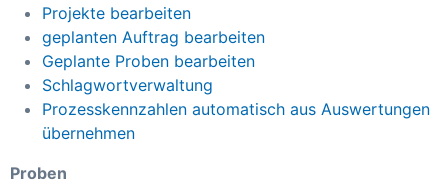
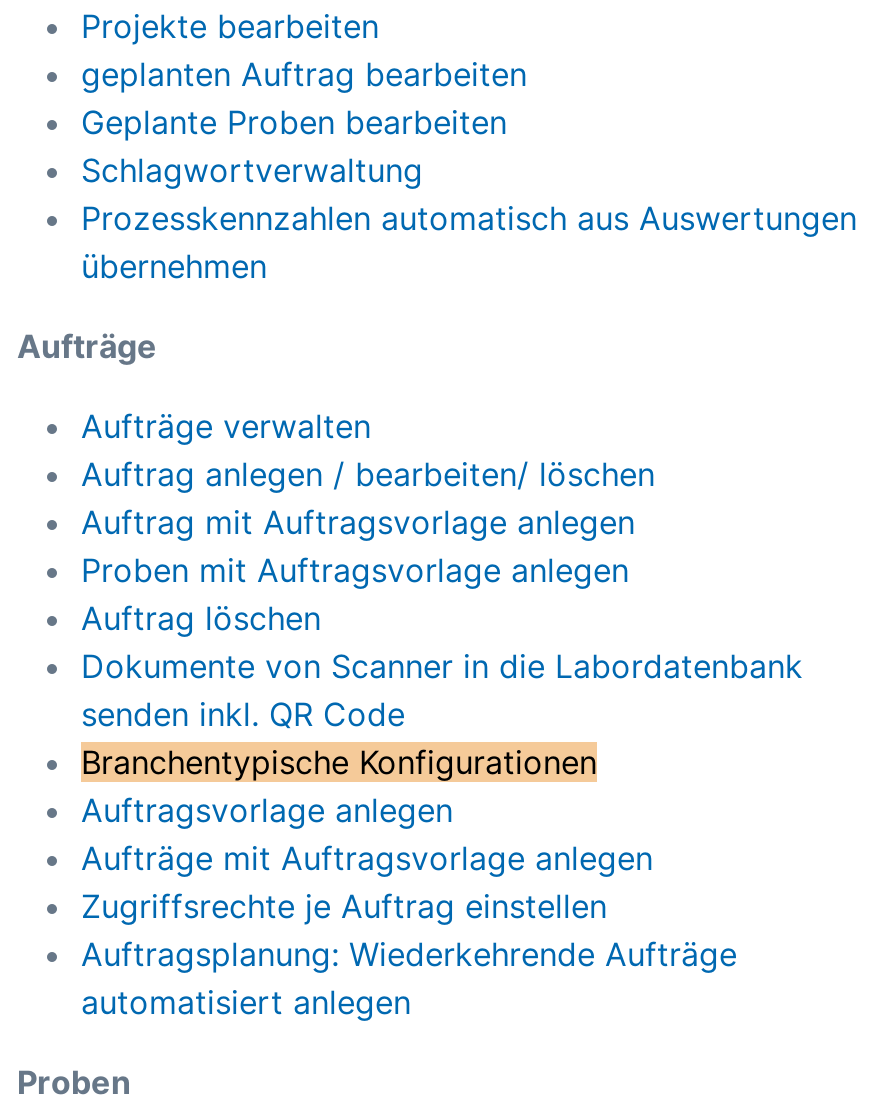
+ Aufträge
+ Aufträge verwalten
+ Auftrag anlegen / bearbeiten/ löschen
+ Auftrag mit Auftragsvorlage anlegen
+ Proben mit Auftragsvorlage anlegen
+ Auftrag löschen
+ Dokumente von Scanner in die Labordatenbank
+ senden inkl. QR Code
+ Branchentypische Konfigurationen
+ Auftragsvorlage anlegen
+ Aufträge mit Auftragsvorlage anlegen
+ Zugriffsrechte je Auftrag einstellen
+ Auftragsplanung: Wiederkehrende Aufträge
+ automatisiert anlegen
